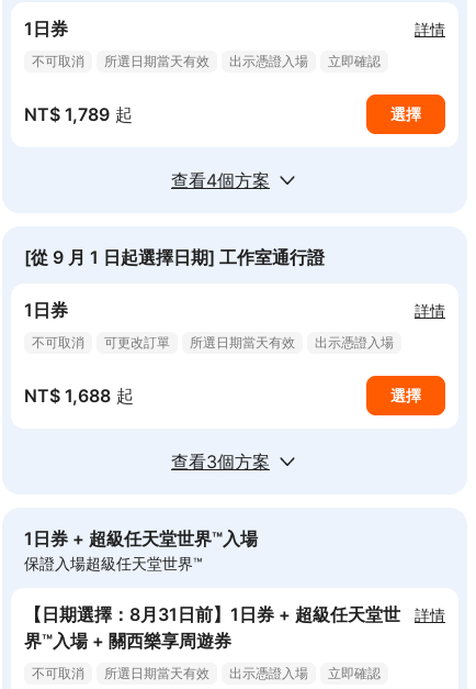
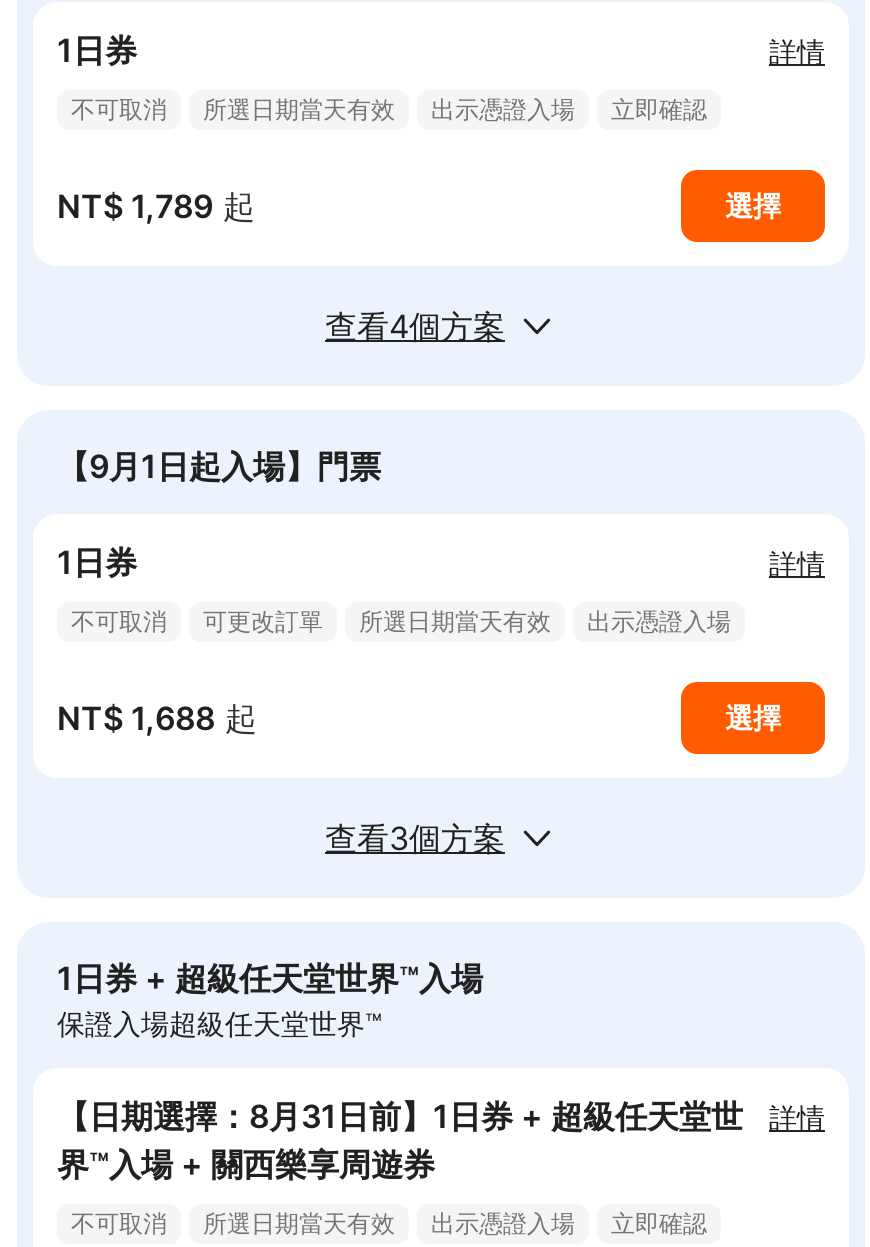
- [從 9 月 1 日起選擇日期] 工作室通行證
+ 【9月1日起入場】門票
